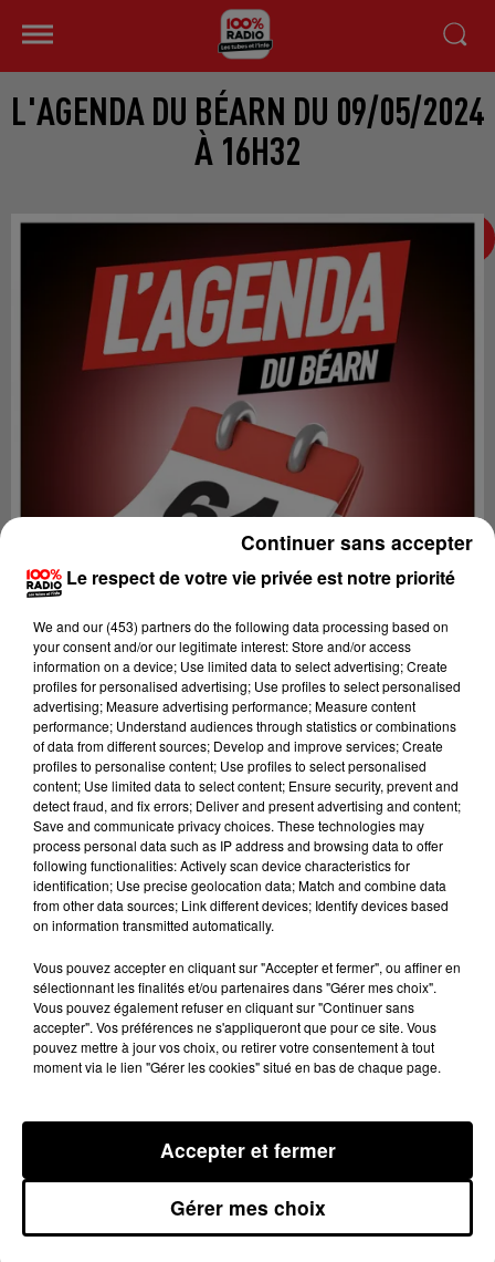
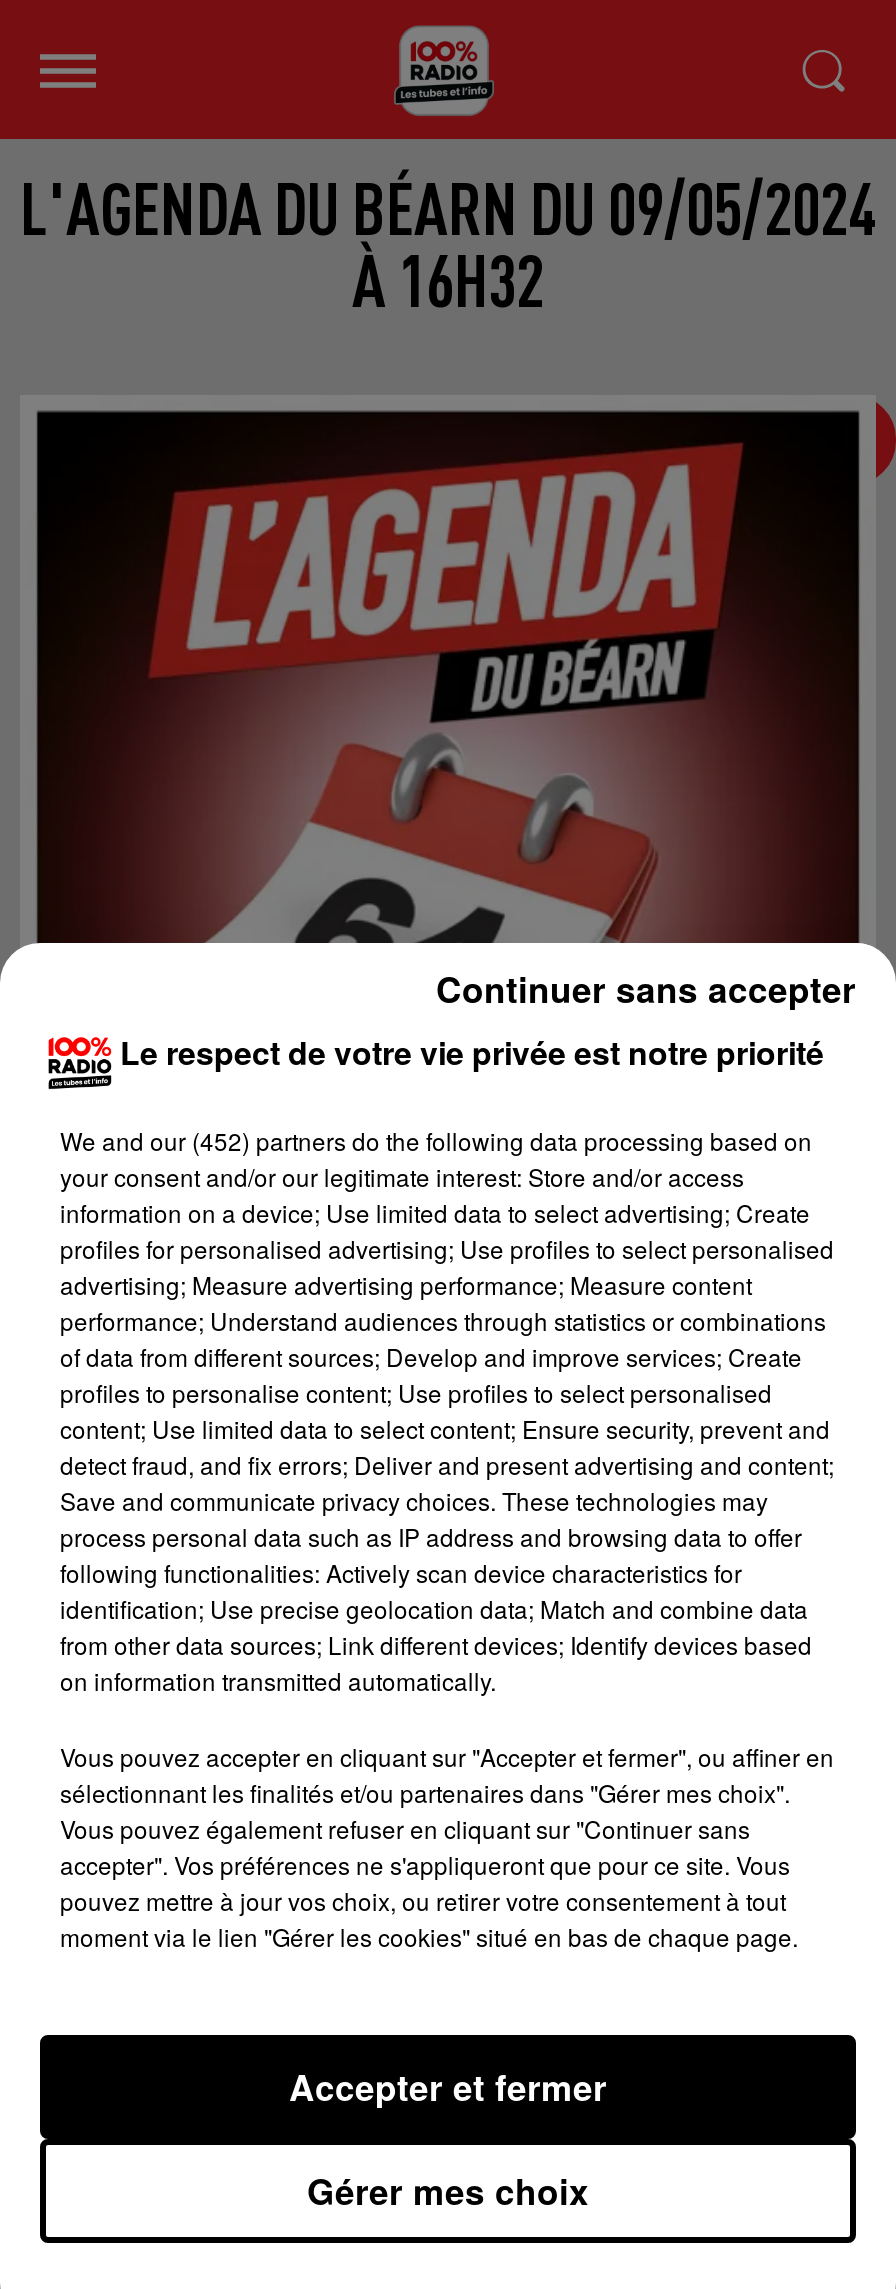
- We and our (453) partners do the following data processing based on
+ We and our (452) partners do the following data processing based on
